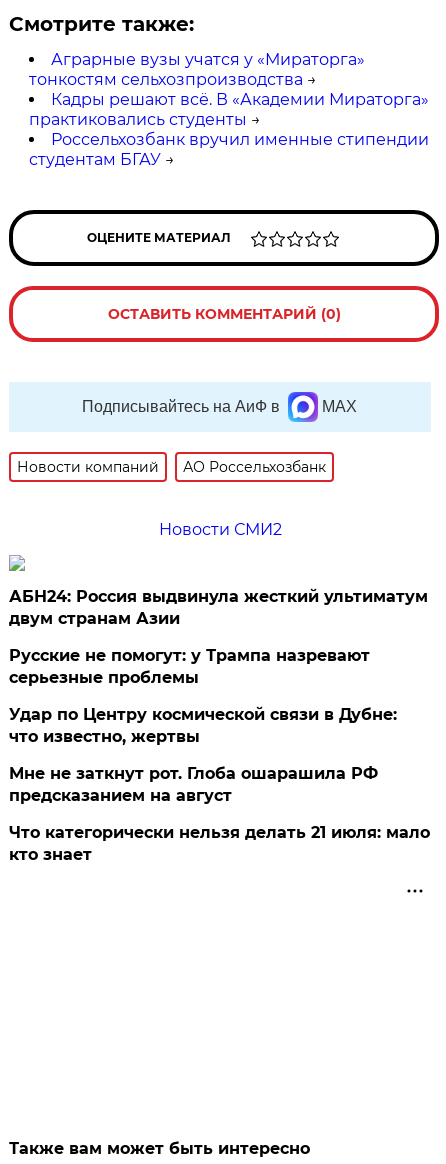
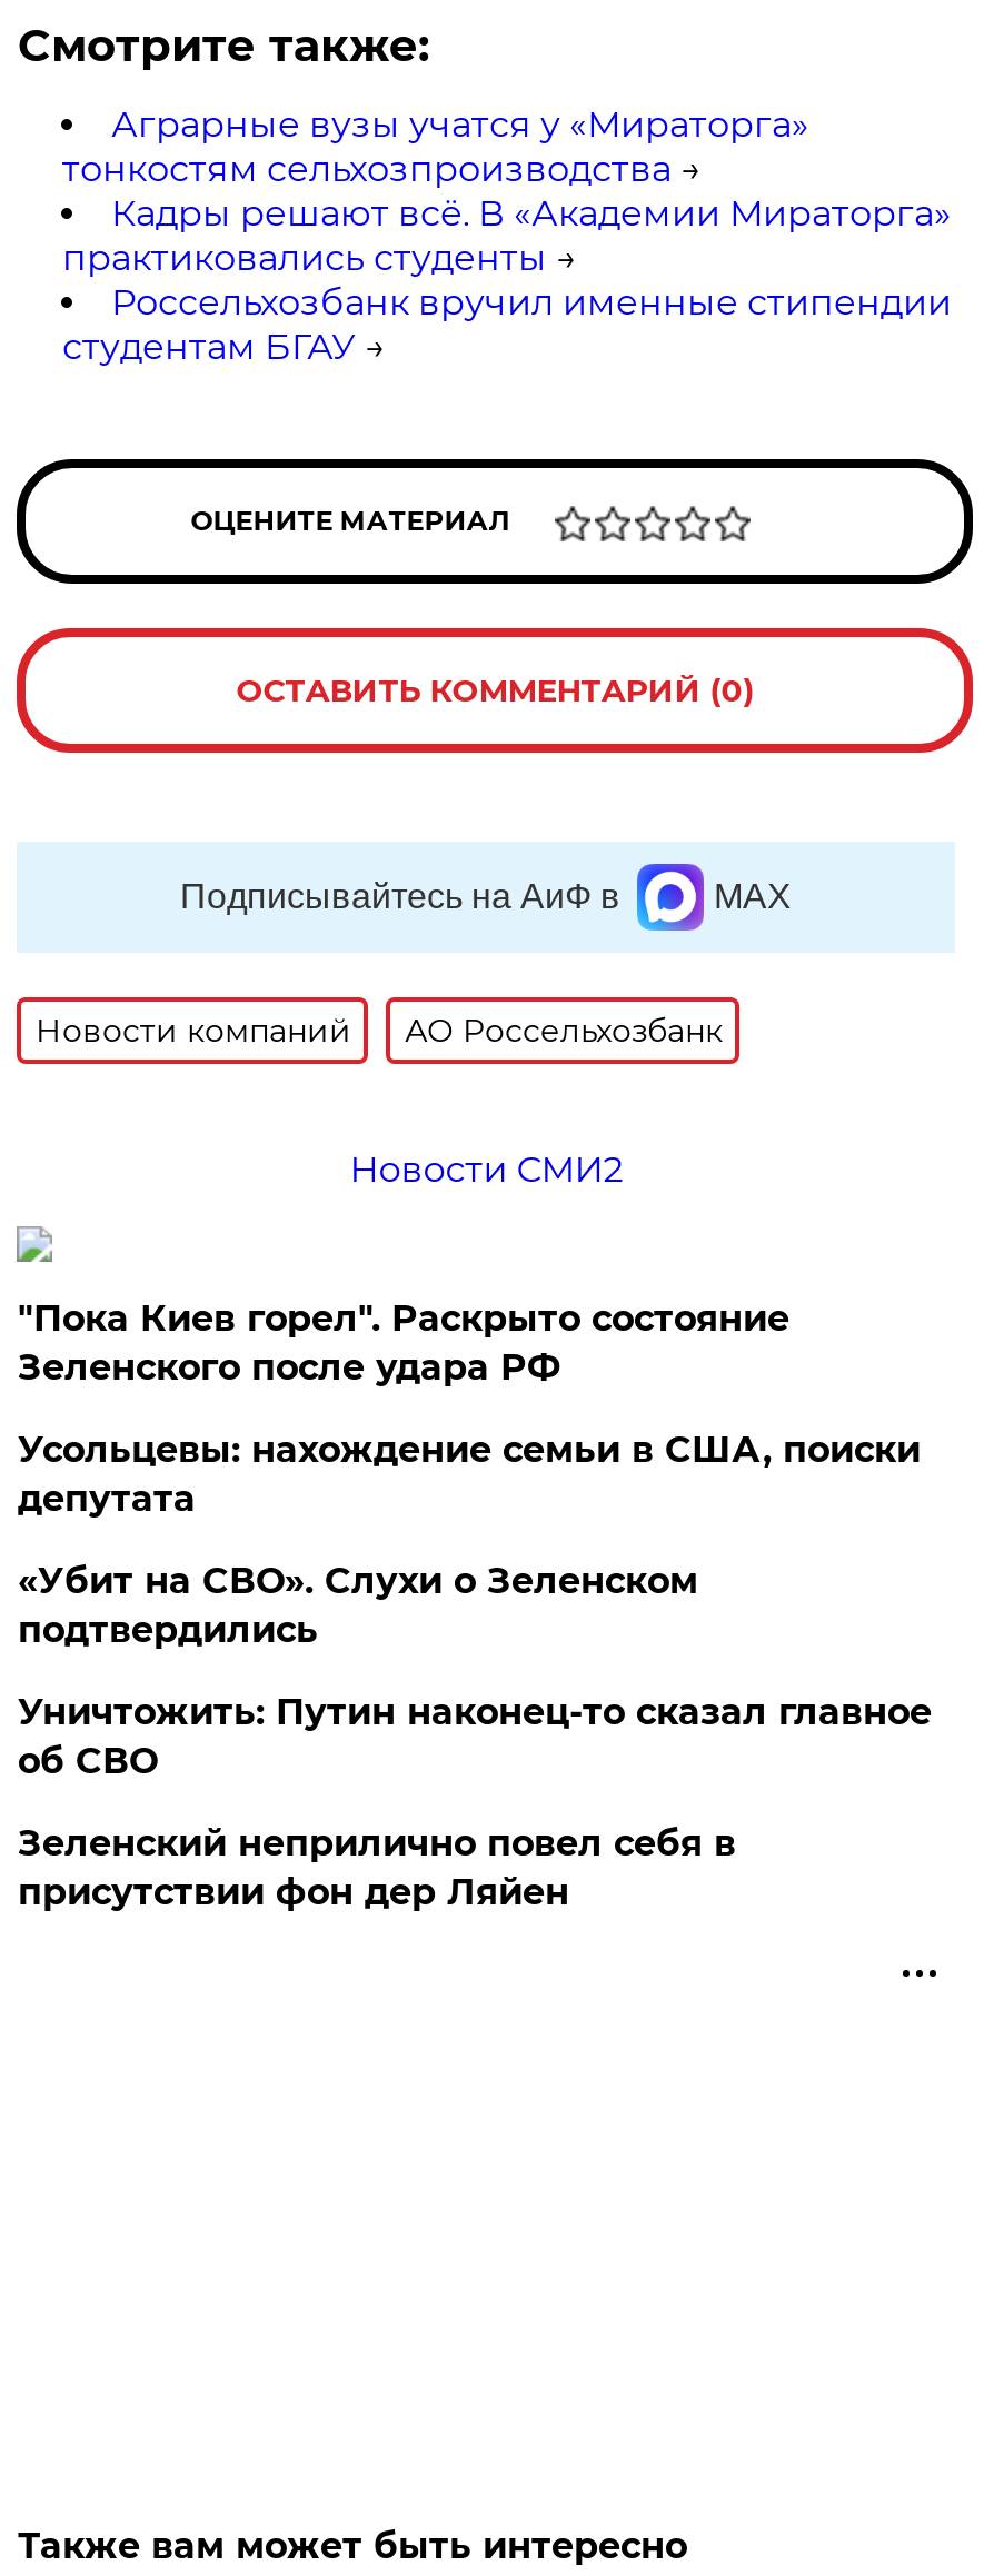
- АБН24: Россия выдвинула жесткий ультиматум
- двум странам Азии
+ "Пока Киев горел". Раскрыто состояние
+ Зеленского после удара РФ

- Русские не помогут: у Трампа назревают
- серьезные проблемы
+ Усольцевы: нахождение семьи в США, поиски
+ депутата

- Удар по Центру космической связи в Дубне:
- что известно, жертвы
+ «Убит на СВО». Слухи о Зеленском
+ подтвердились

- Мне не заткнут рот. Глоба ошарашила РФ
- предсказанием на август
+ Уничтожить: Путин наконец-то сказал главное
+ об СВО

- Что категорически нельзя делать 21 июля: мало
- кто знает
+ Зеленский неприлично повел cебя в
+ присутствии фон дер Ляйен
